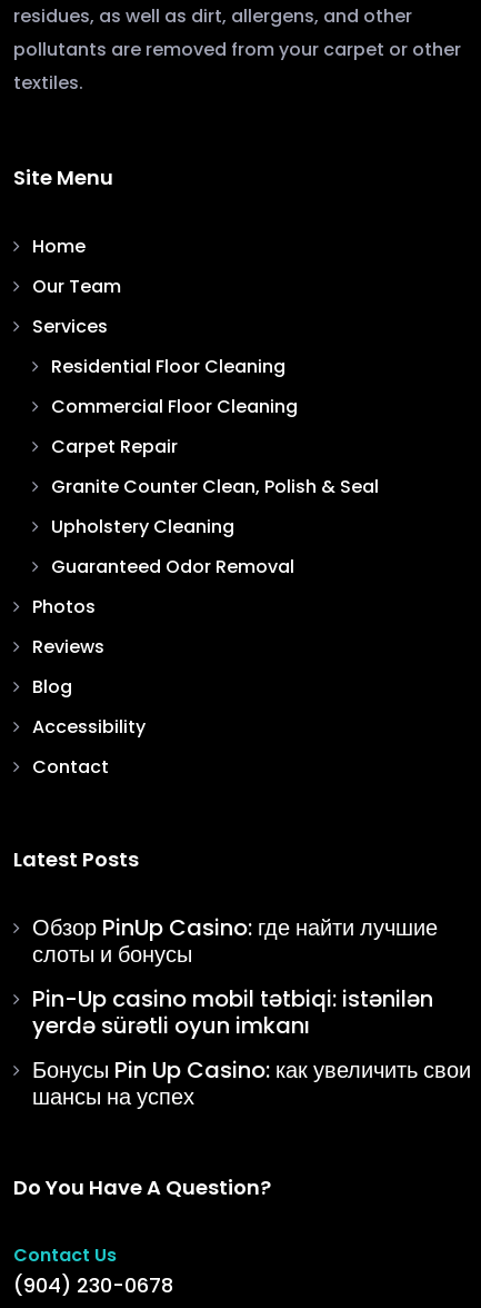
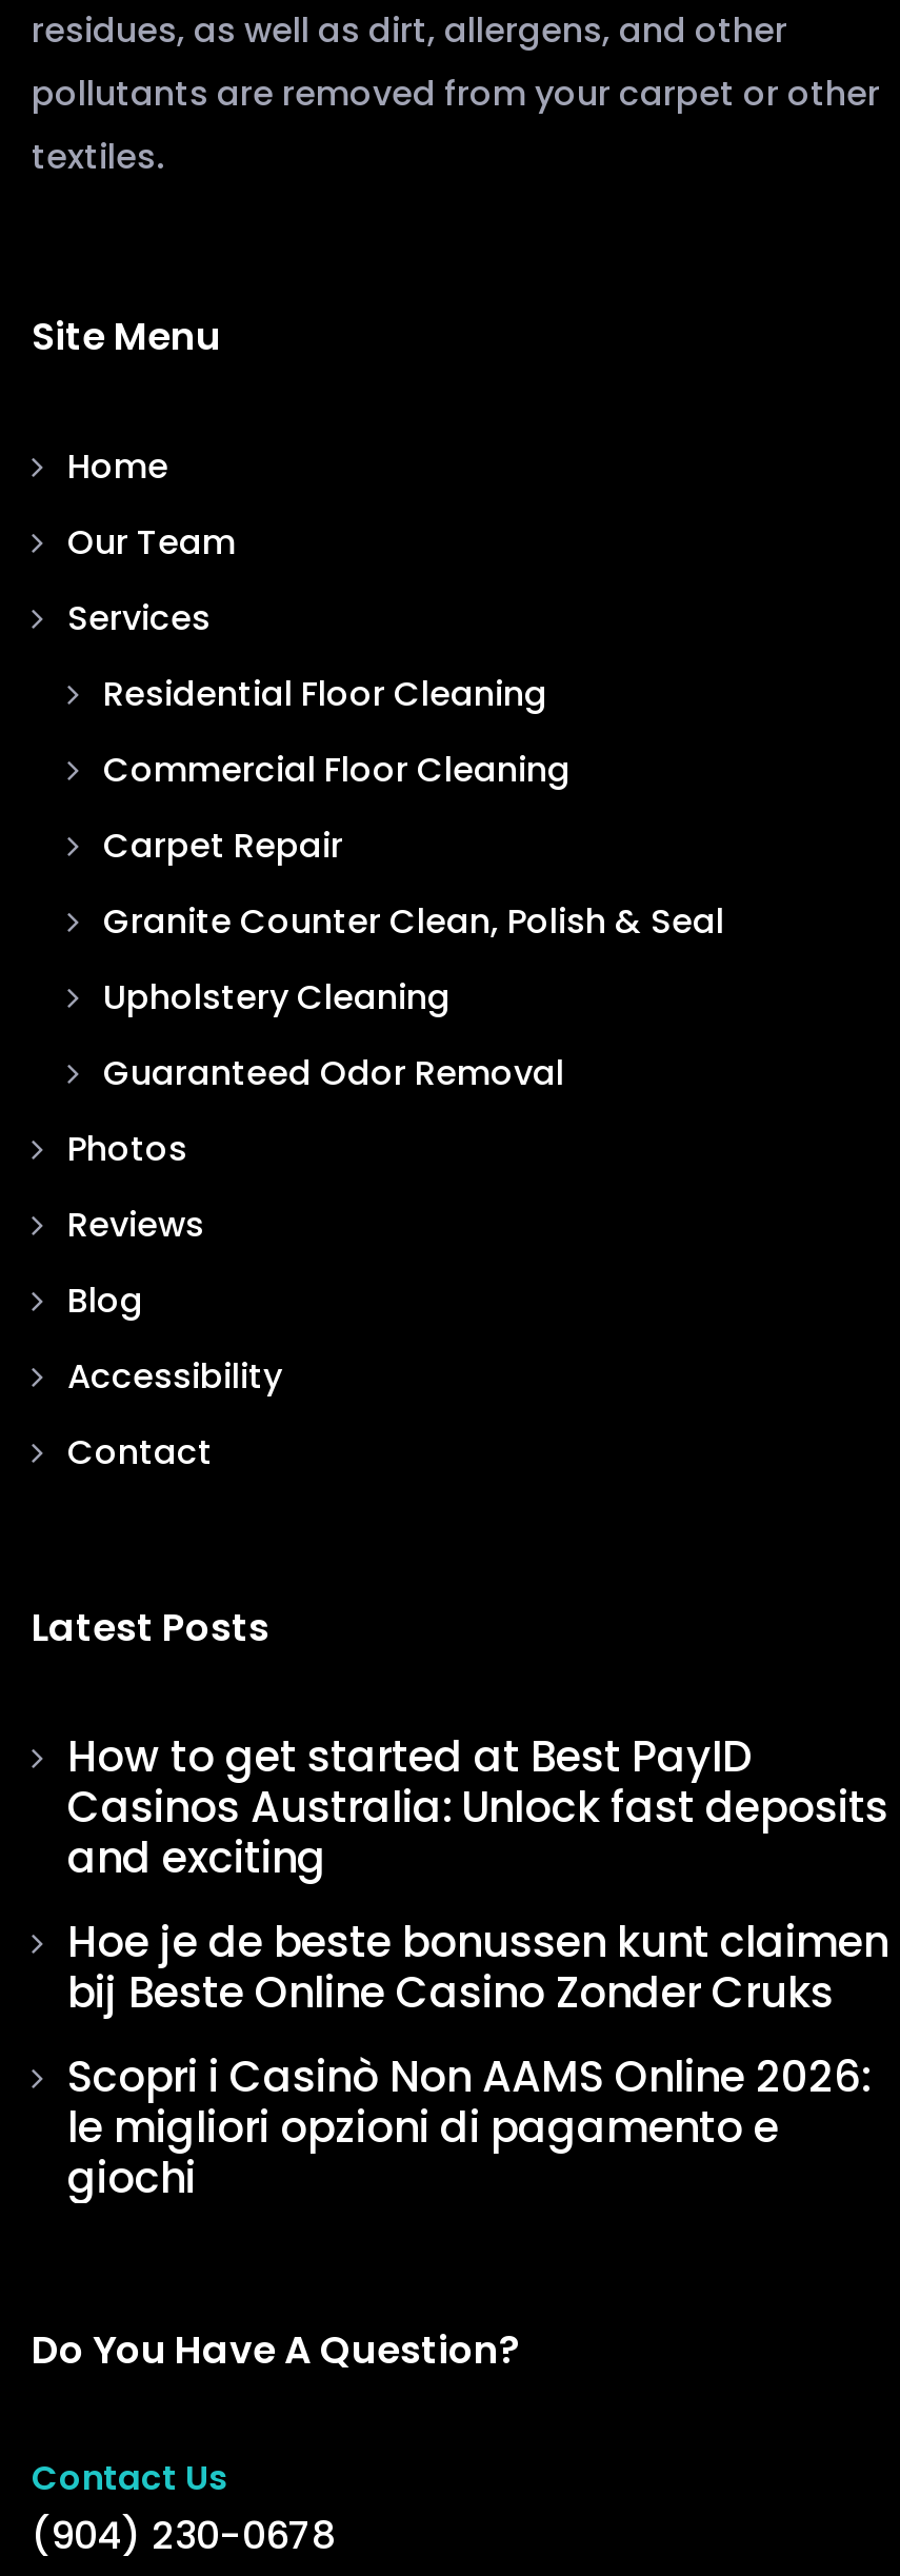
- Обзор PinUp Casino: где найти лучшие
- слоты и бонусы
- Pin-Up casino mobil tətbiqi: istənilən
- yerdə sürətli oyun imkanı
- Бонусы Pin Up Casino: как увеличить свои
- шансы на успех
+ How to get started at Best PayID
+ Casinos Australia: Unlock fast deposits
+ and exciting
+ Hoe je de beste bonussen kunt claimen
+ bij Beste Online Casino Zonder Cruks
+ Scopri i Casinò Non AAMS Online 2026:
+ le migliori opzioni di pagamento e
+ giochi
